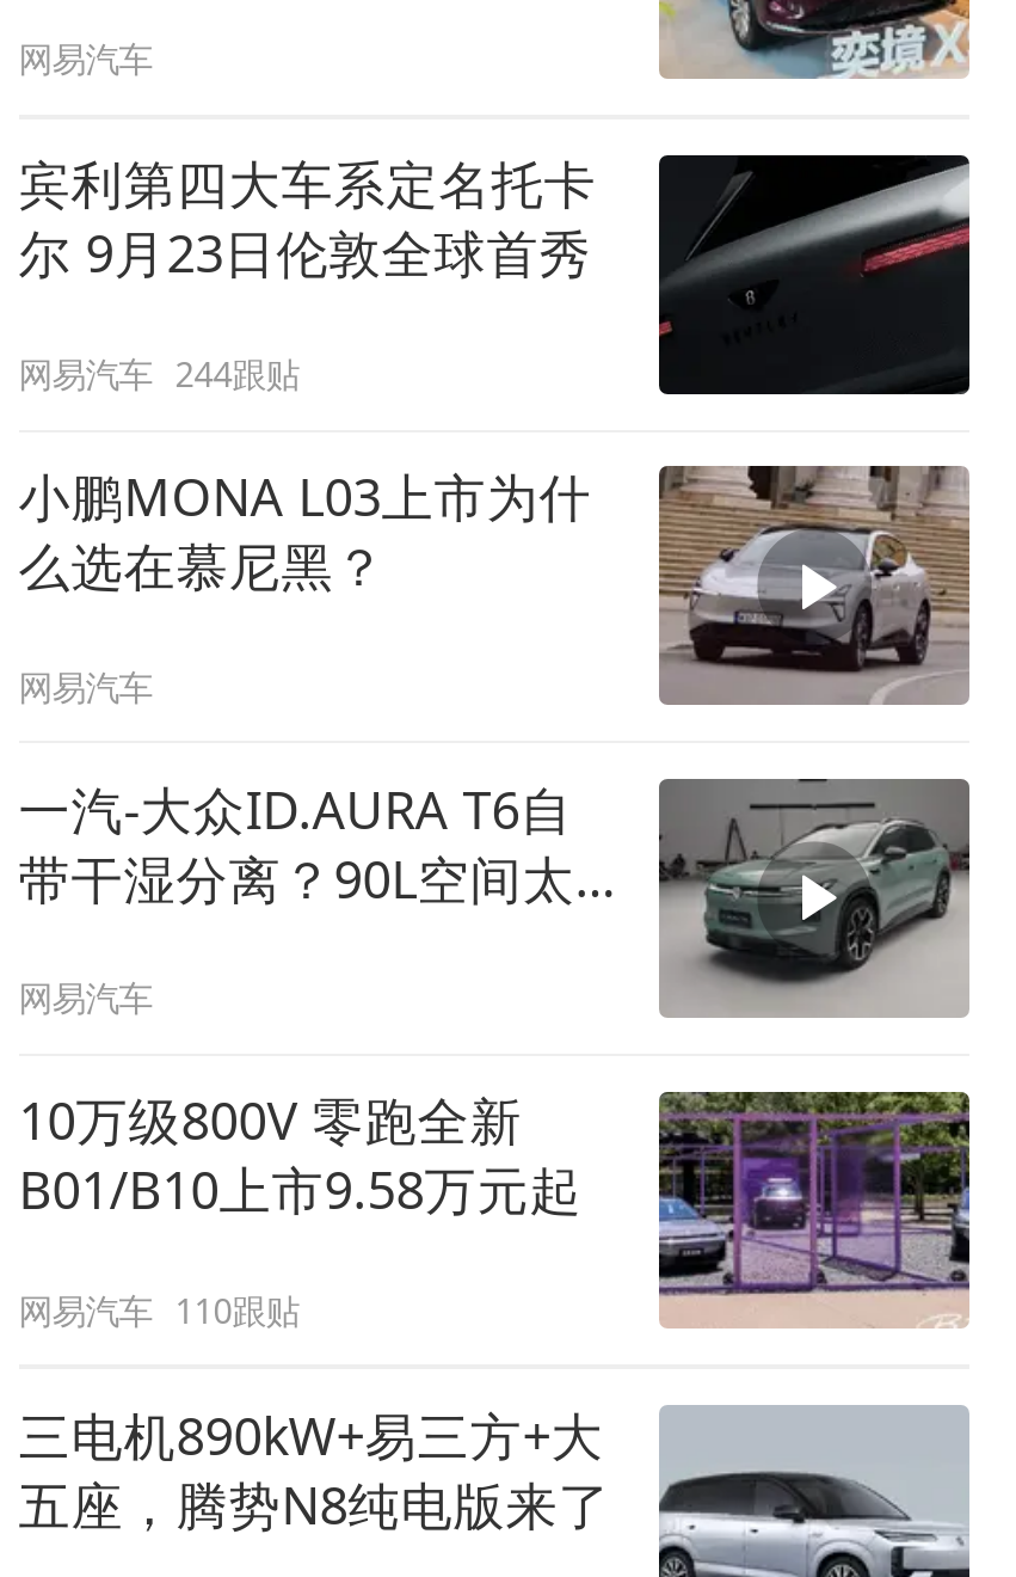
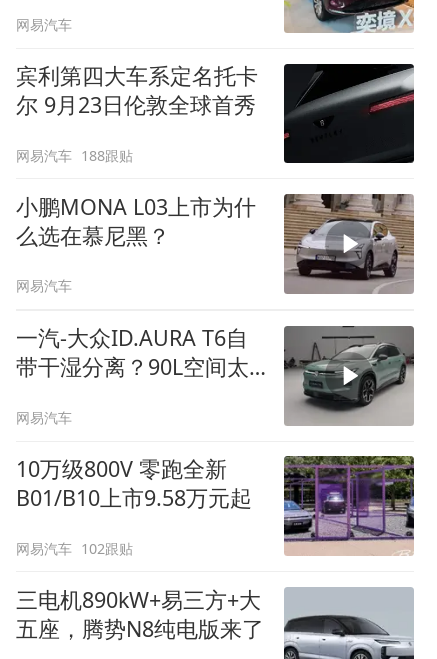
- 网易汽车 244跟贴
+ 网易汽车 188跟贴

- 网易汽车 110跟贴
+ 网易汽车 102跟贴
